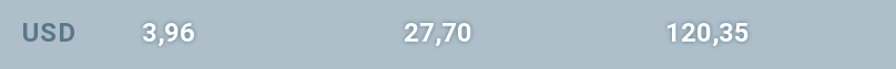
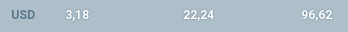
- 3,96
+ 3,18

- 27,70
+ 22,24

- 120,35
+ 96,62
